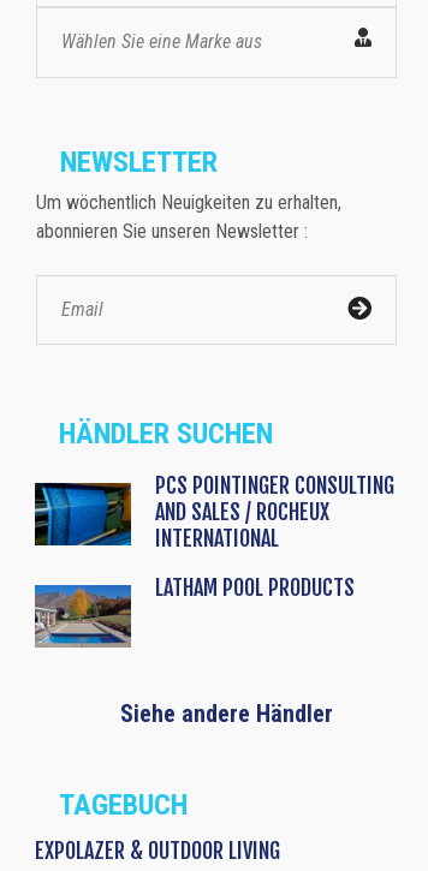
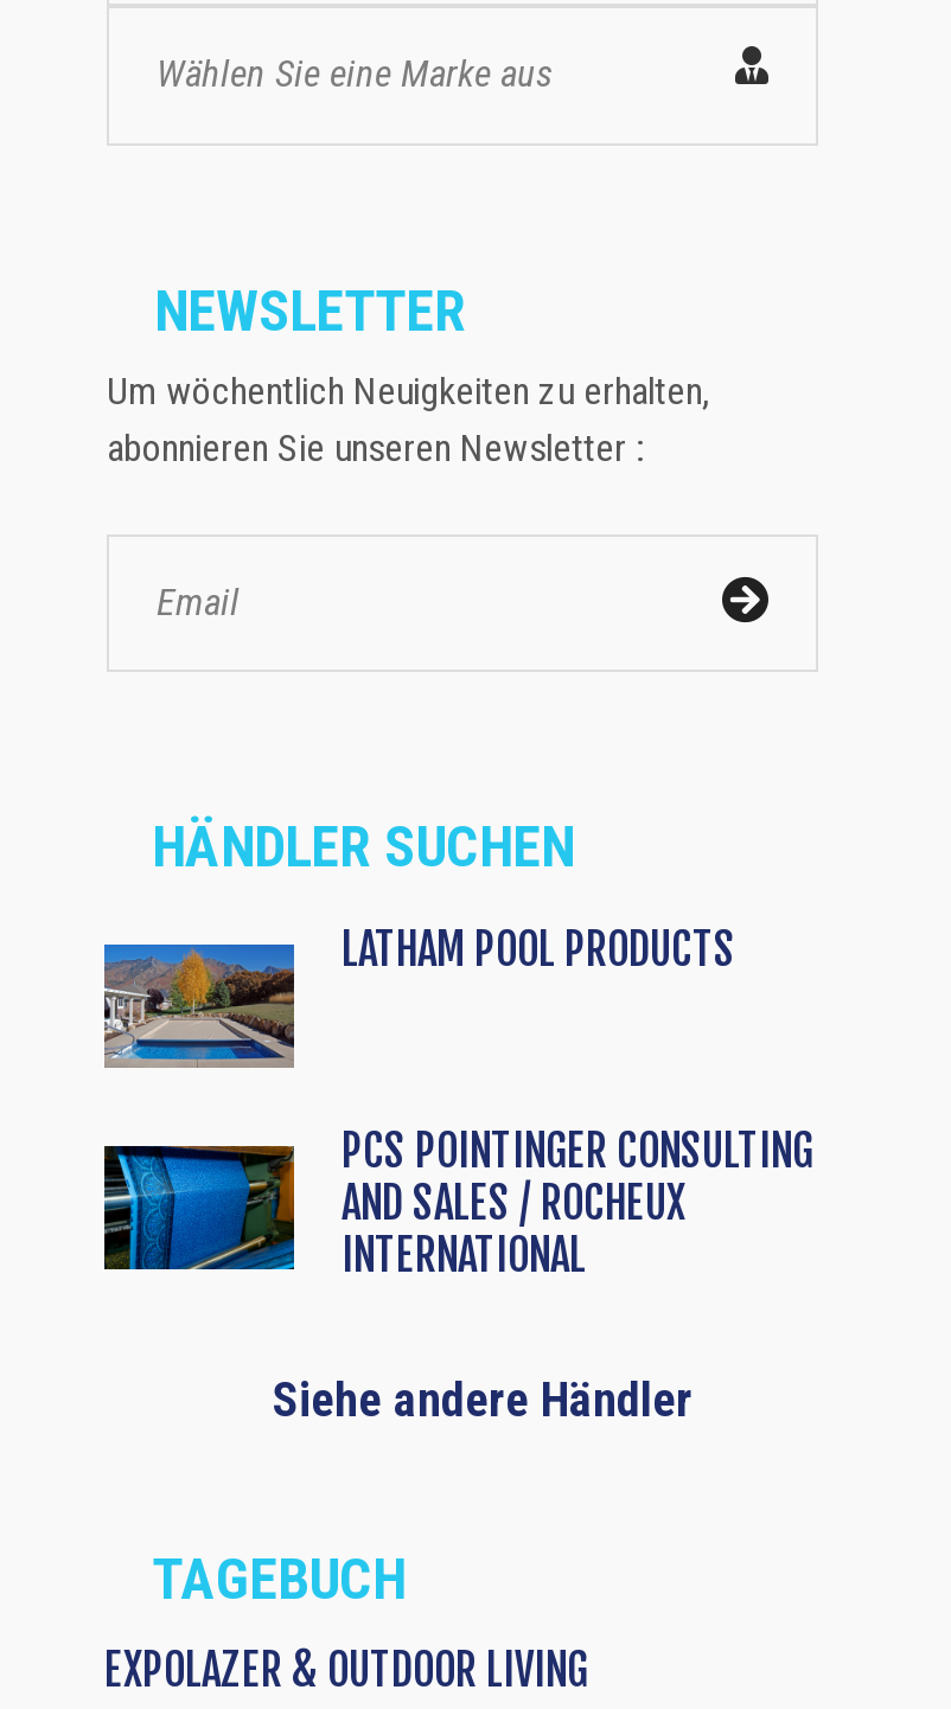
moved down: [image] | PCS POINTINGER CONSULTING | AND SALES / ROCHEUX | INTERNATIONAL

moved up: [image] | LATHAM POOL PRODUCTS
